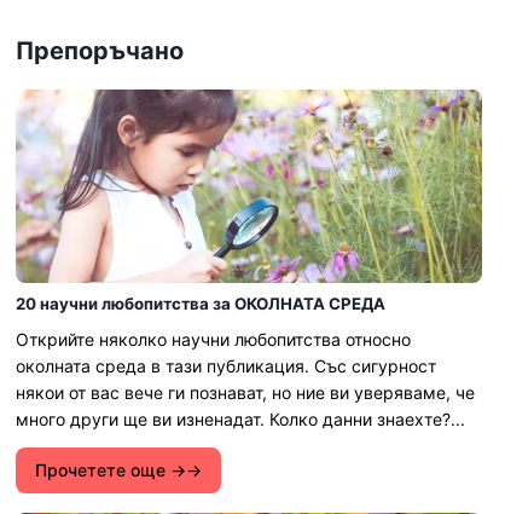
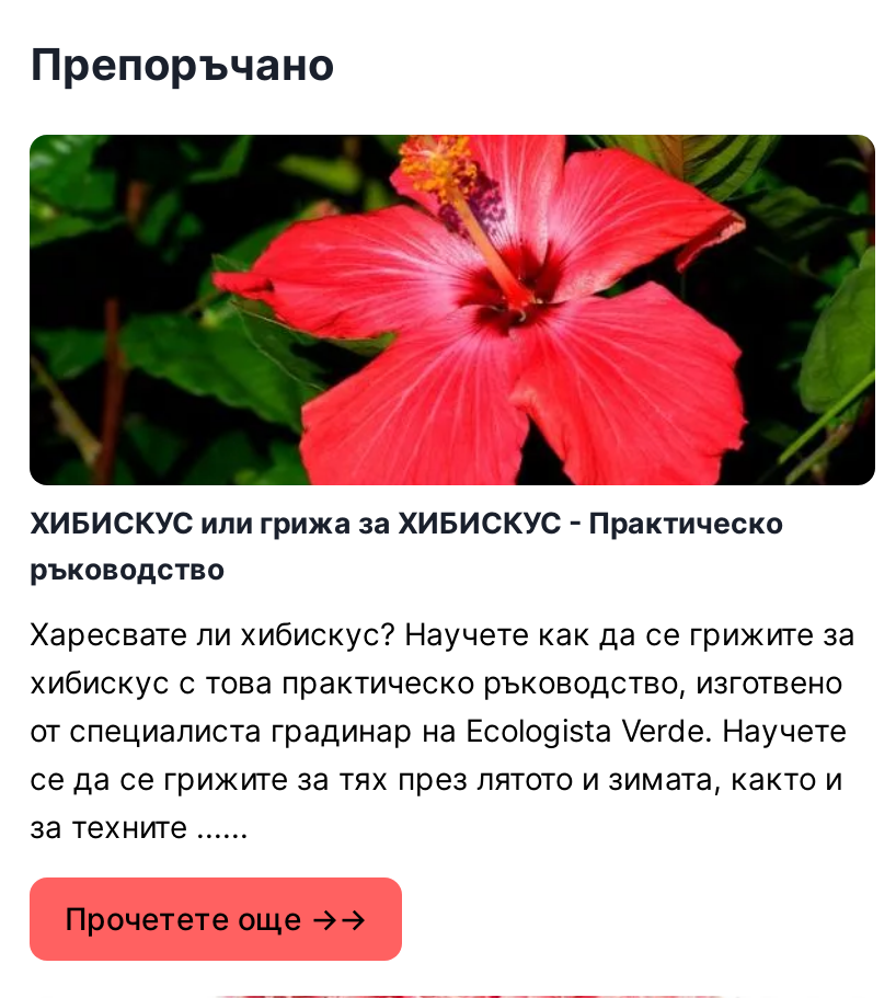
- [image]
- 20 научни любопитства за ОКОЛНАТА СРЕДА
+ [image]
+ ХИБИСКУС или грижа за ХИБИСКУС - Практическо
+ ръководство

- Открийте няколко научни любопитства относно
- околната среда в тази публикация. Със сигурност
- някои от вас вече ги познават, но ние ви уверяваме, че
- много други ще ви изненадат. Колко данни знаехте?...
+ Харесвате ли хибискус? Научете как да се грижите за
+ хибискус с това практическо ръководство, изготвено
+ от специалиста градинар на Ecologista Verde. Научете
+ се да се грижите за тях през лятото и зимата, както и
+ за техните ......
